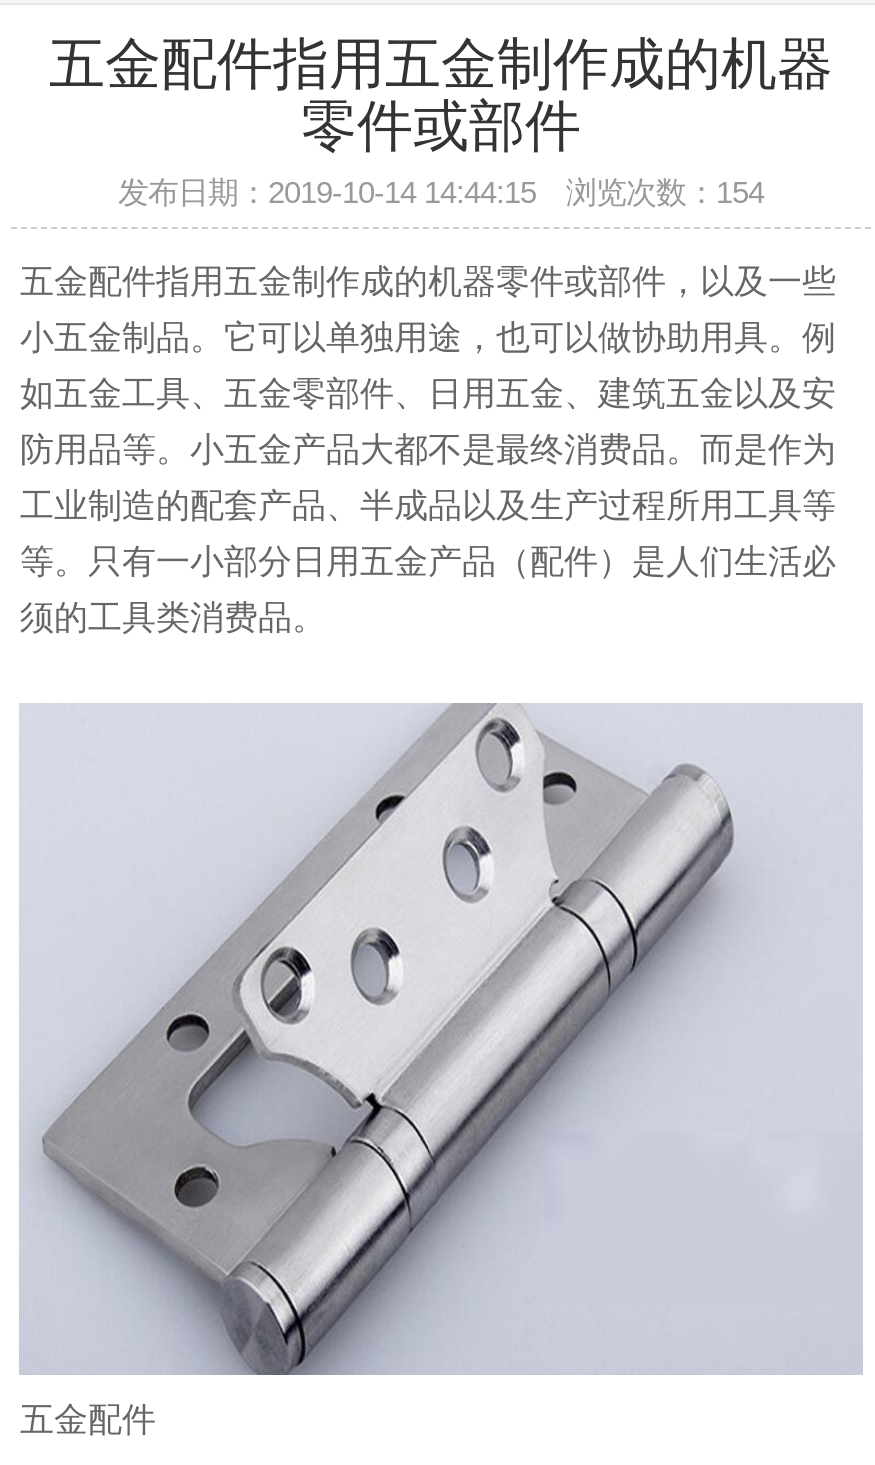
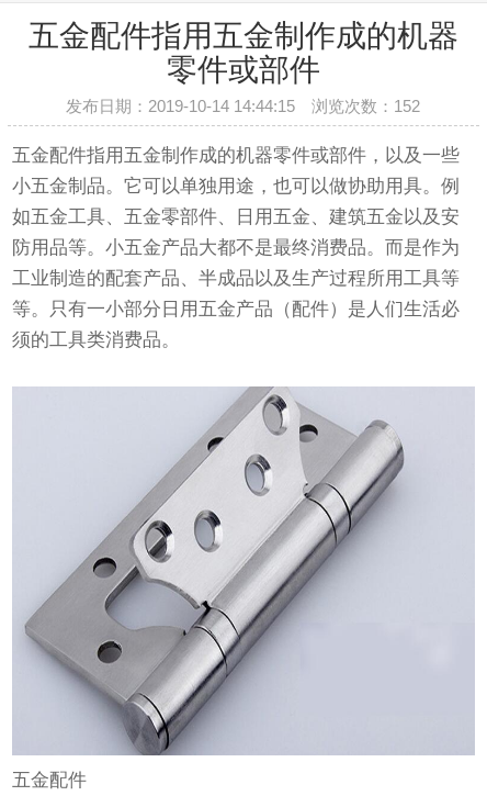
- 发布日期：2019-10-14 14:44:15 浏览次数：154
+ 发布日期：2019-10-14 14:44:15 浏览次数：152
